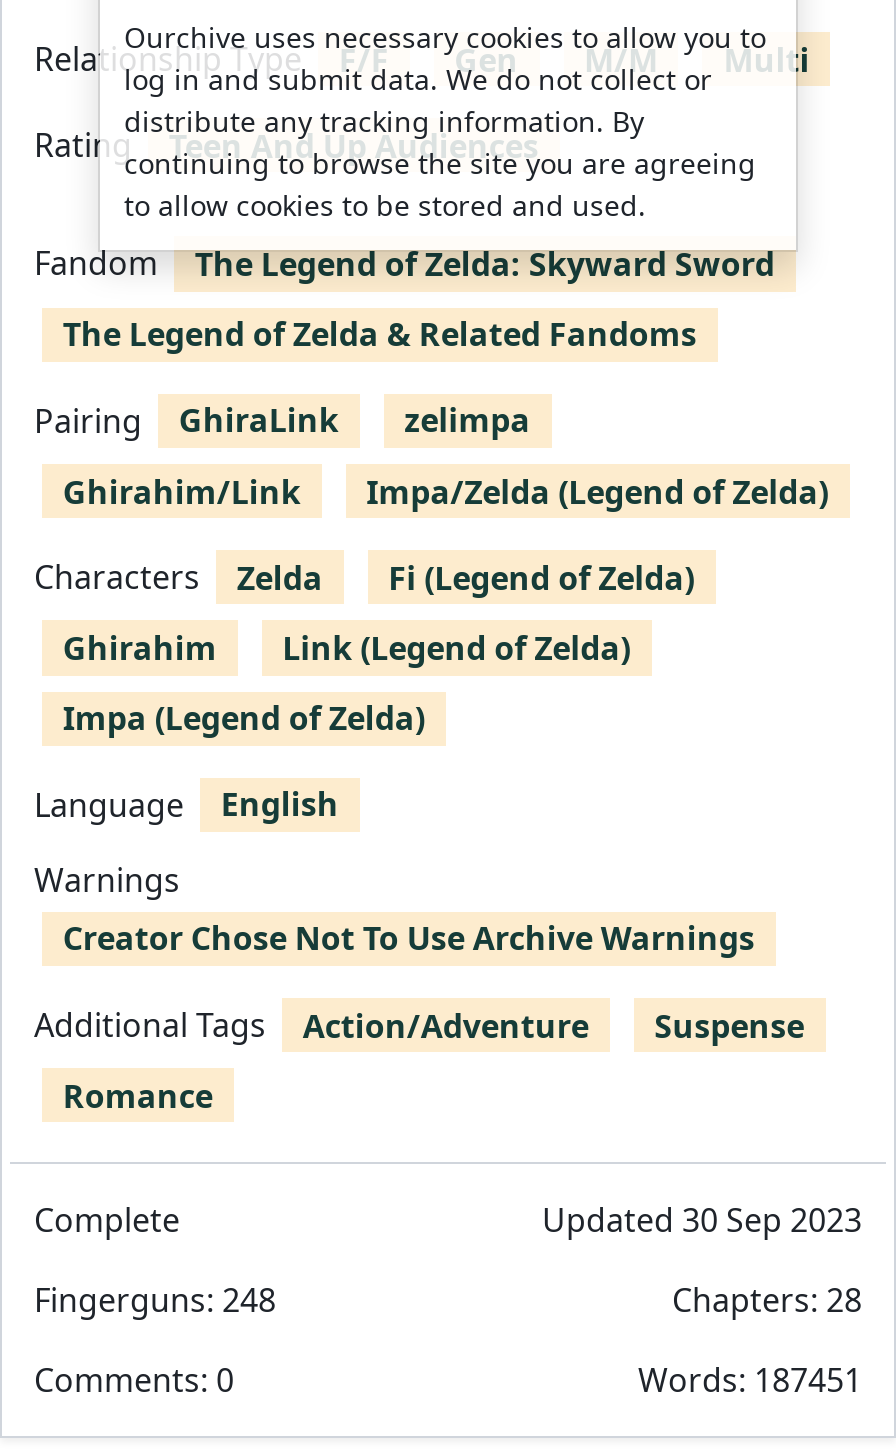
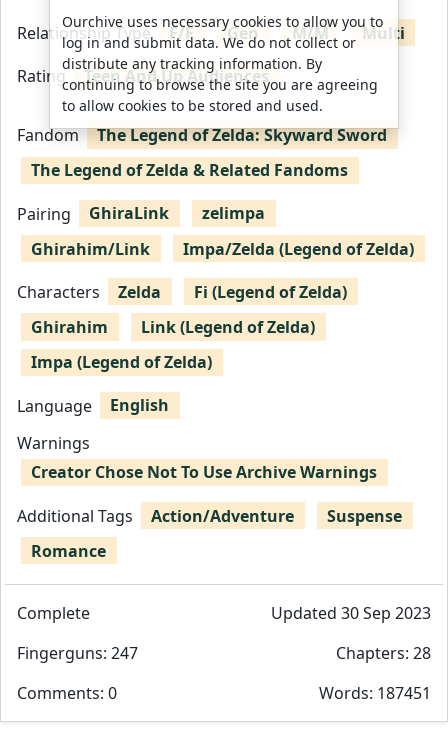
- Fingerguns: 248
+ Fingerguns: 247
